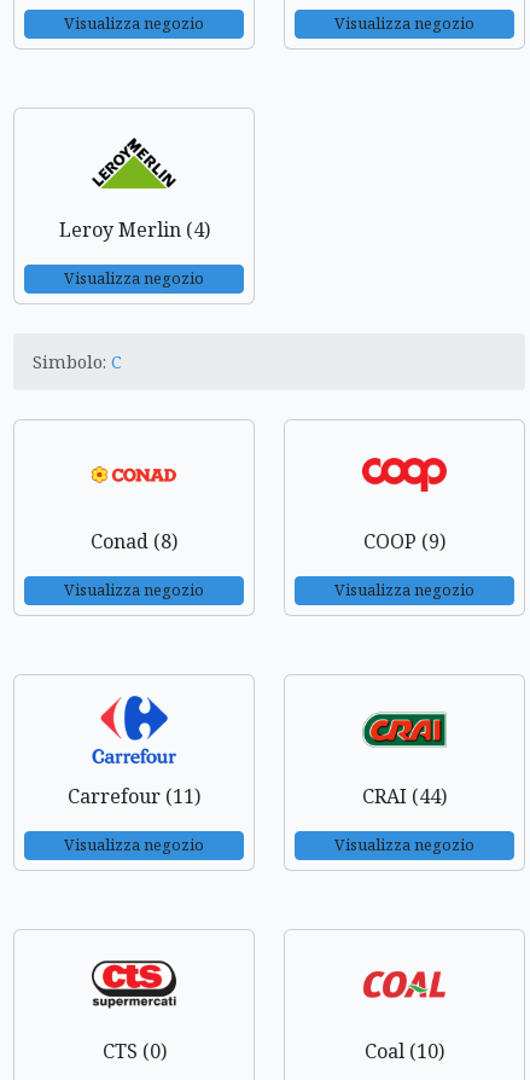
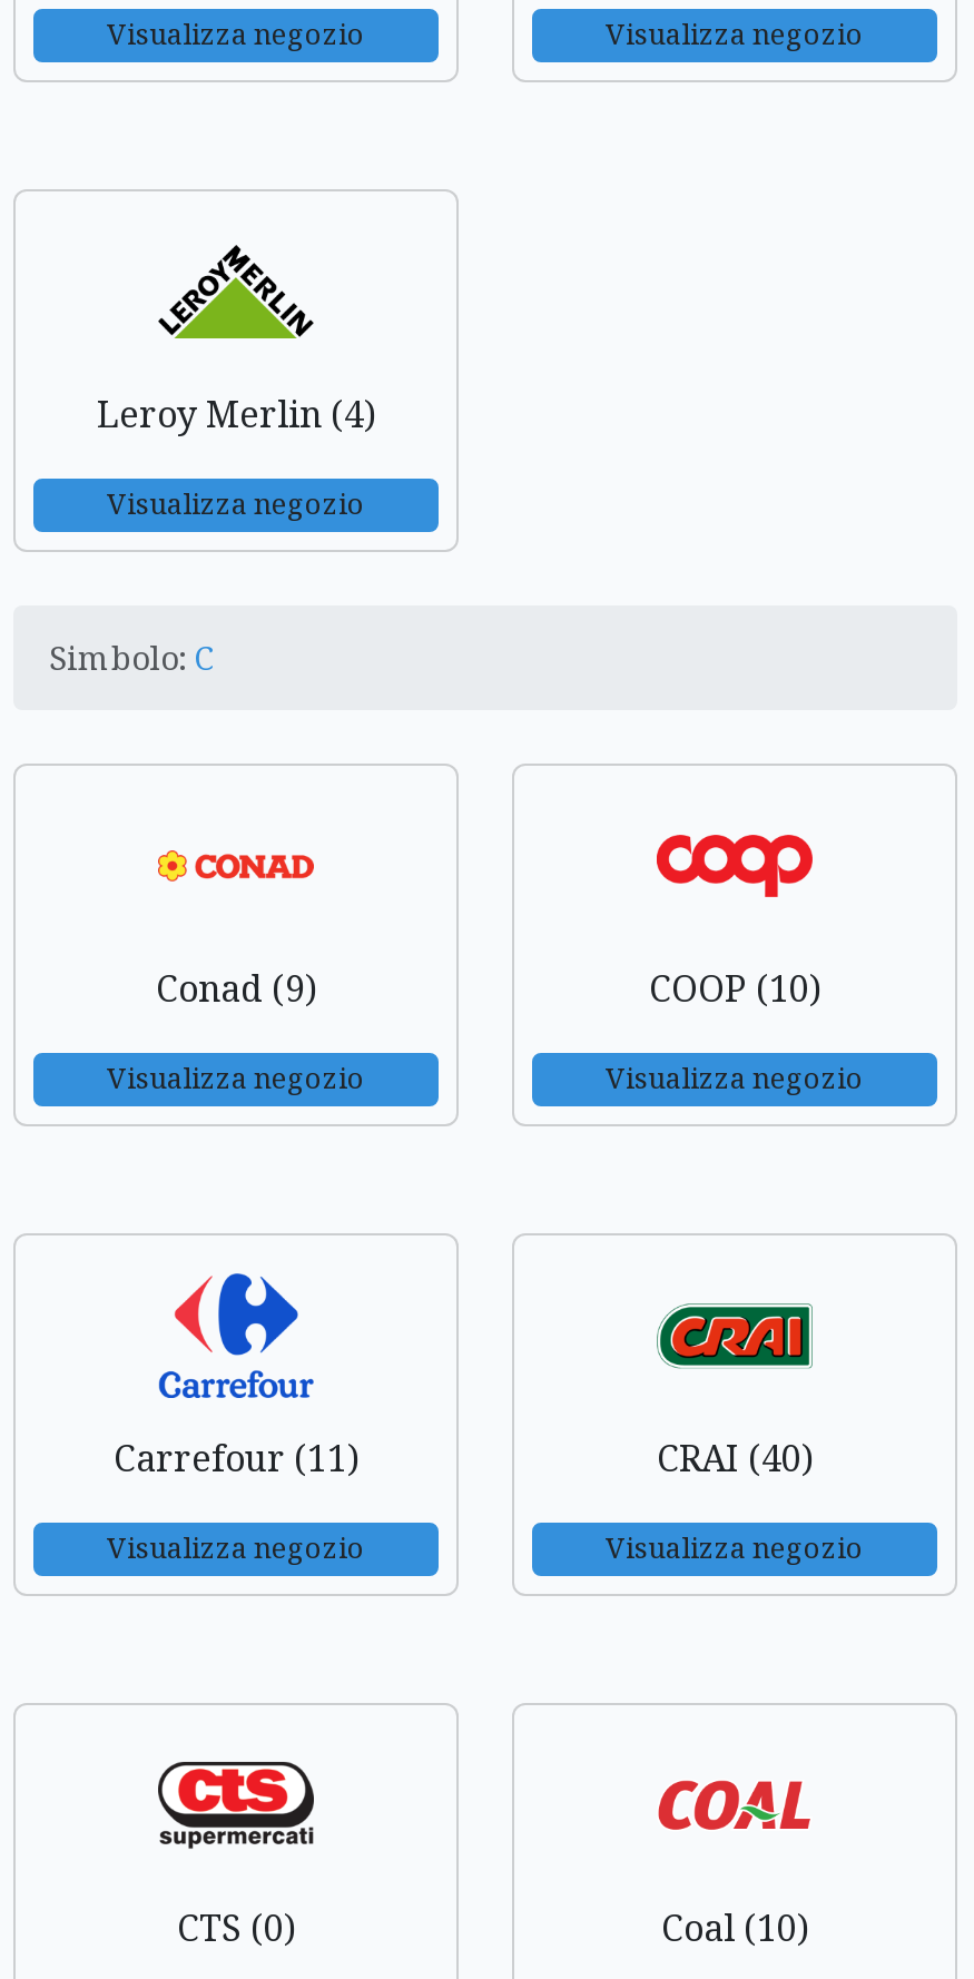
- Conad (8)
+ Conad (9)

- COOP (9)
+ COOP (10)

- CRAI (44)
+ CRAI (40)
